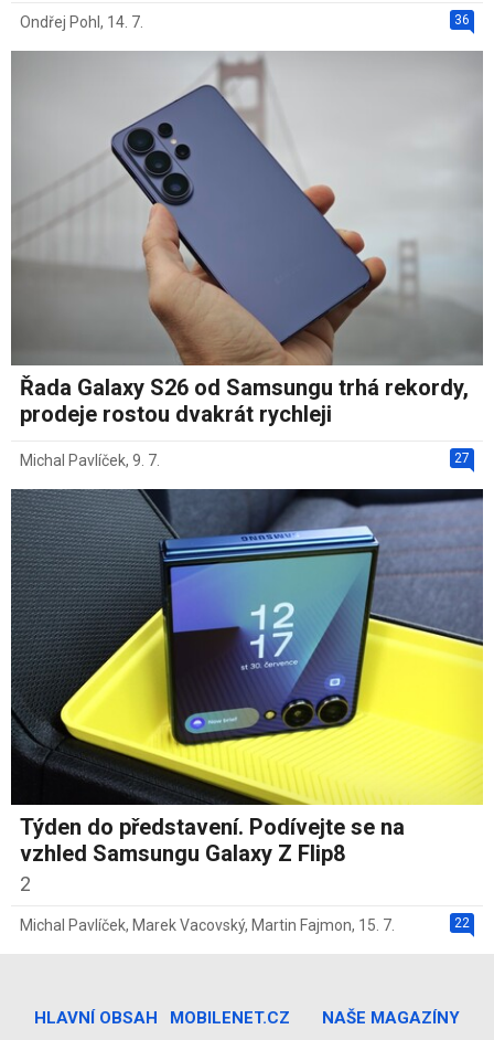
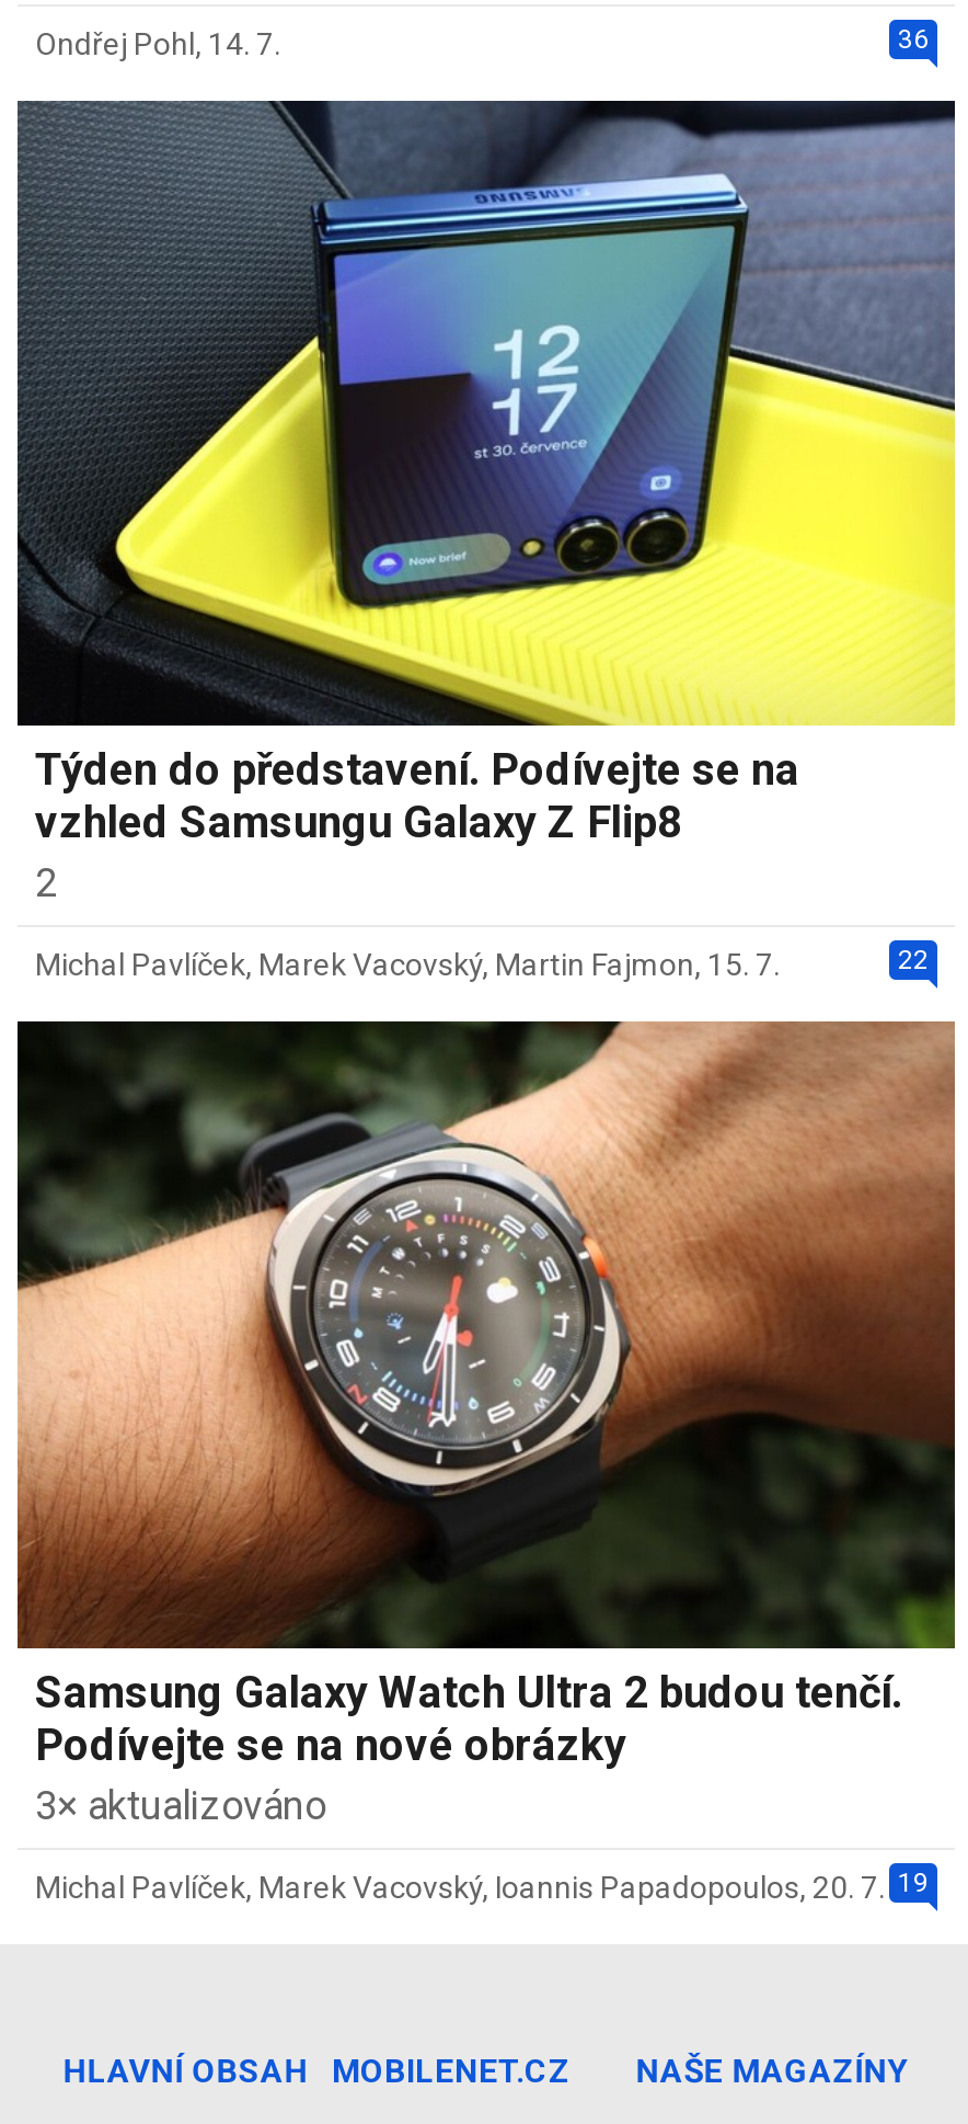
- [image]
- Řada Galaxy S26 od Samsungu trhá rekordy,
- prodeje rostou dvakrát rychleji
- 27
- Michal Pavlíček, 9. 7.

moved up: [image] | Týden do představení. Podívejte se na | vzhled Samsungu Galaxy Z Flip8 | 2 | 22 | Michal Pavlíček, Marek Vacovský, Martin Fajmon, 15. 7.

+ [image]
+ Samsung Galaxy Watch Ultra 2 budou tenčí.
+ Podívejte se na nové obrázky
+ 3× aktualizováno
+ 19
+ Michal Pavlíček, Marek Vacovský, Ioannis Papadopoulos, 20. 7.
